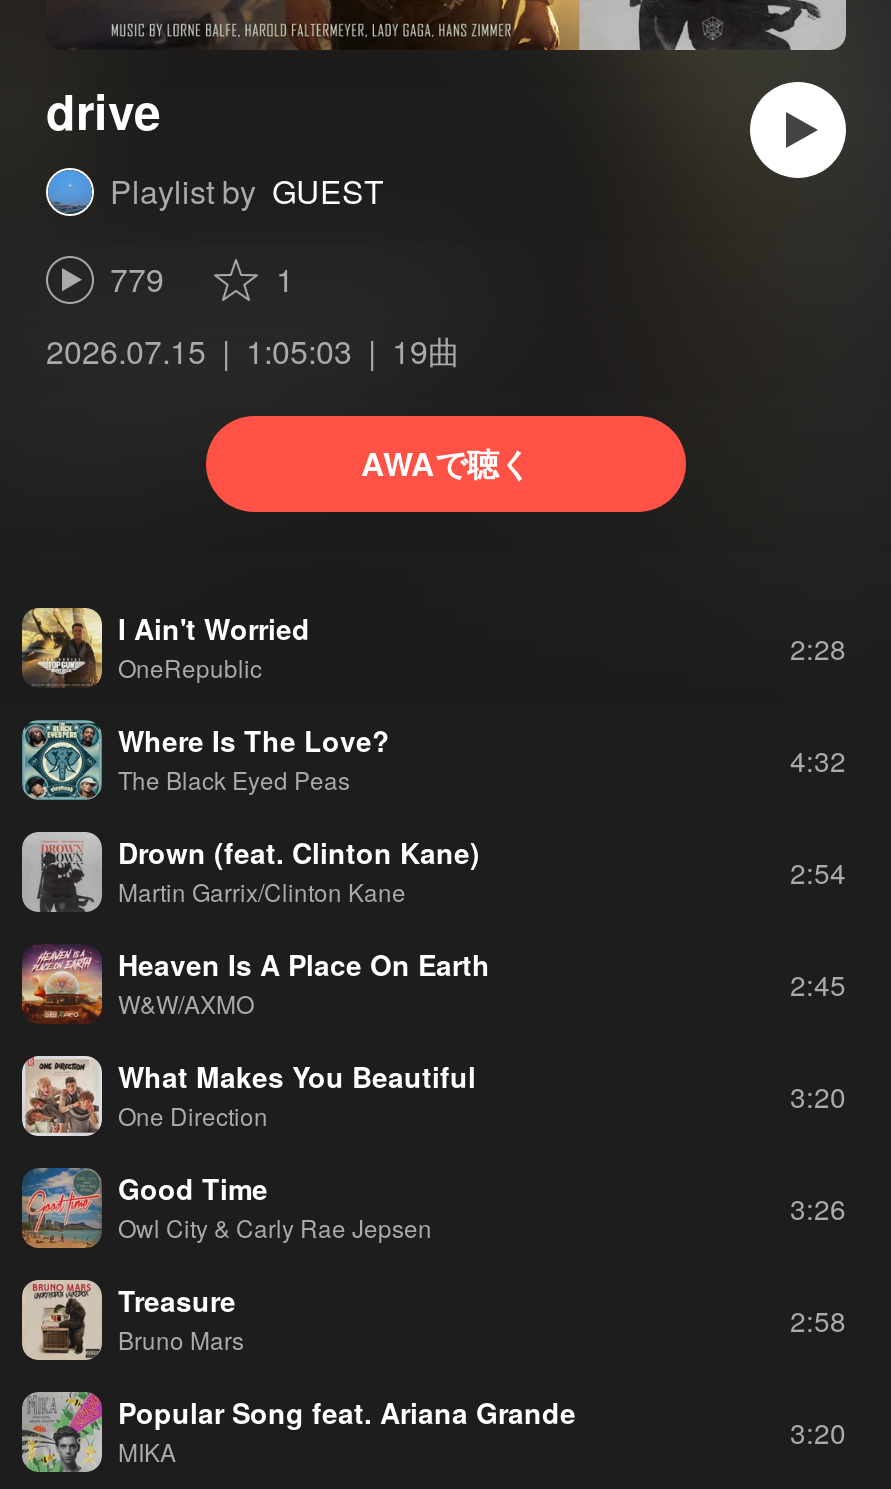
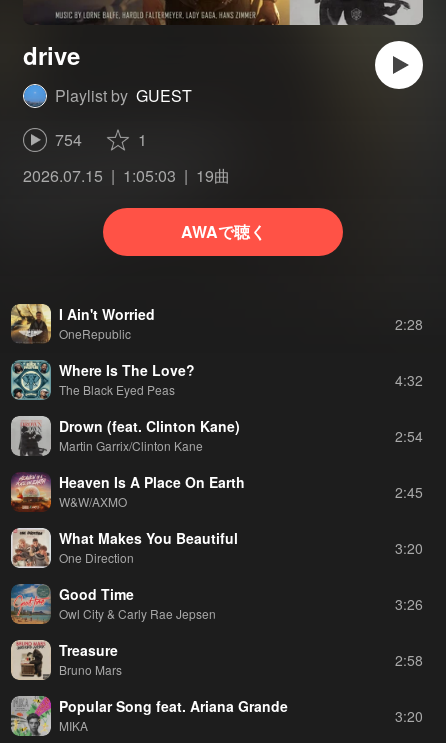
- 779
+ 754
